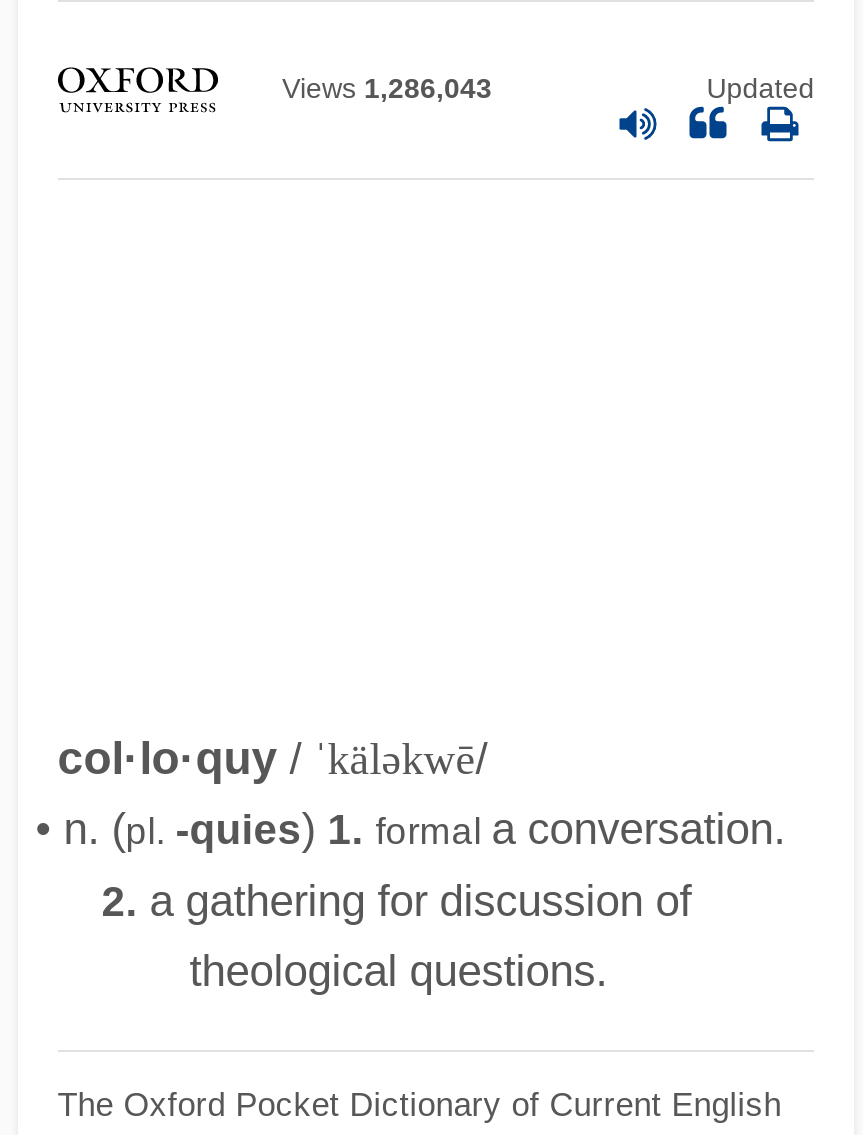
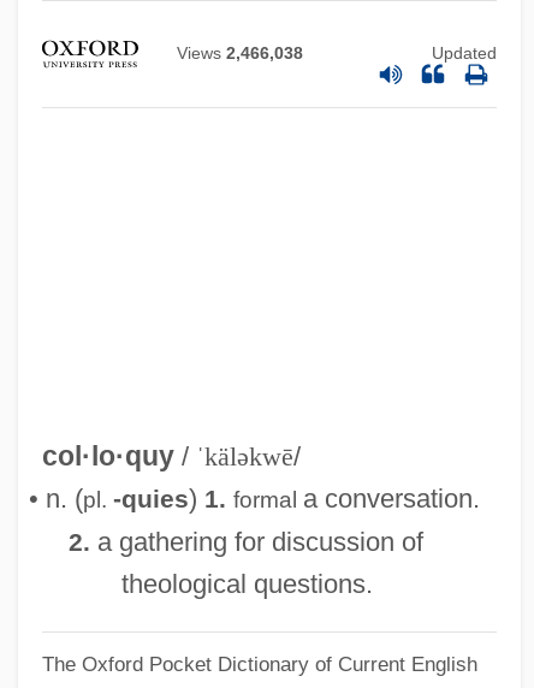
- Views 1,286,043
+ Views 2,466,038
